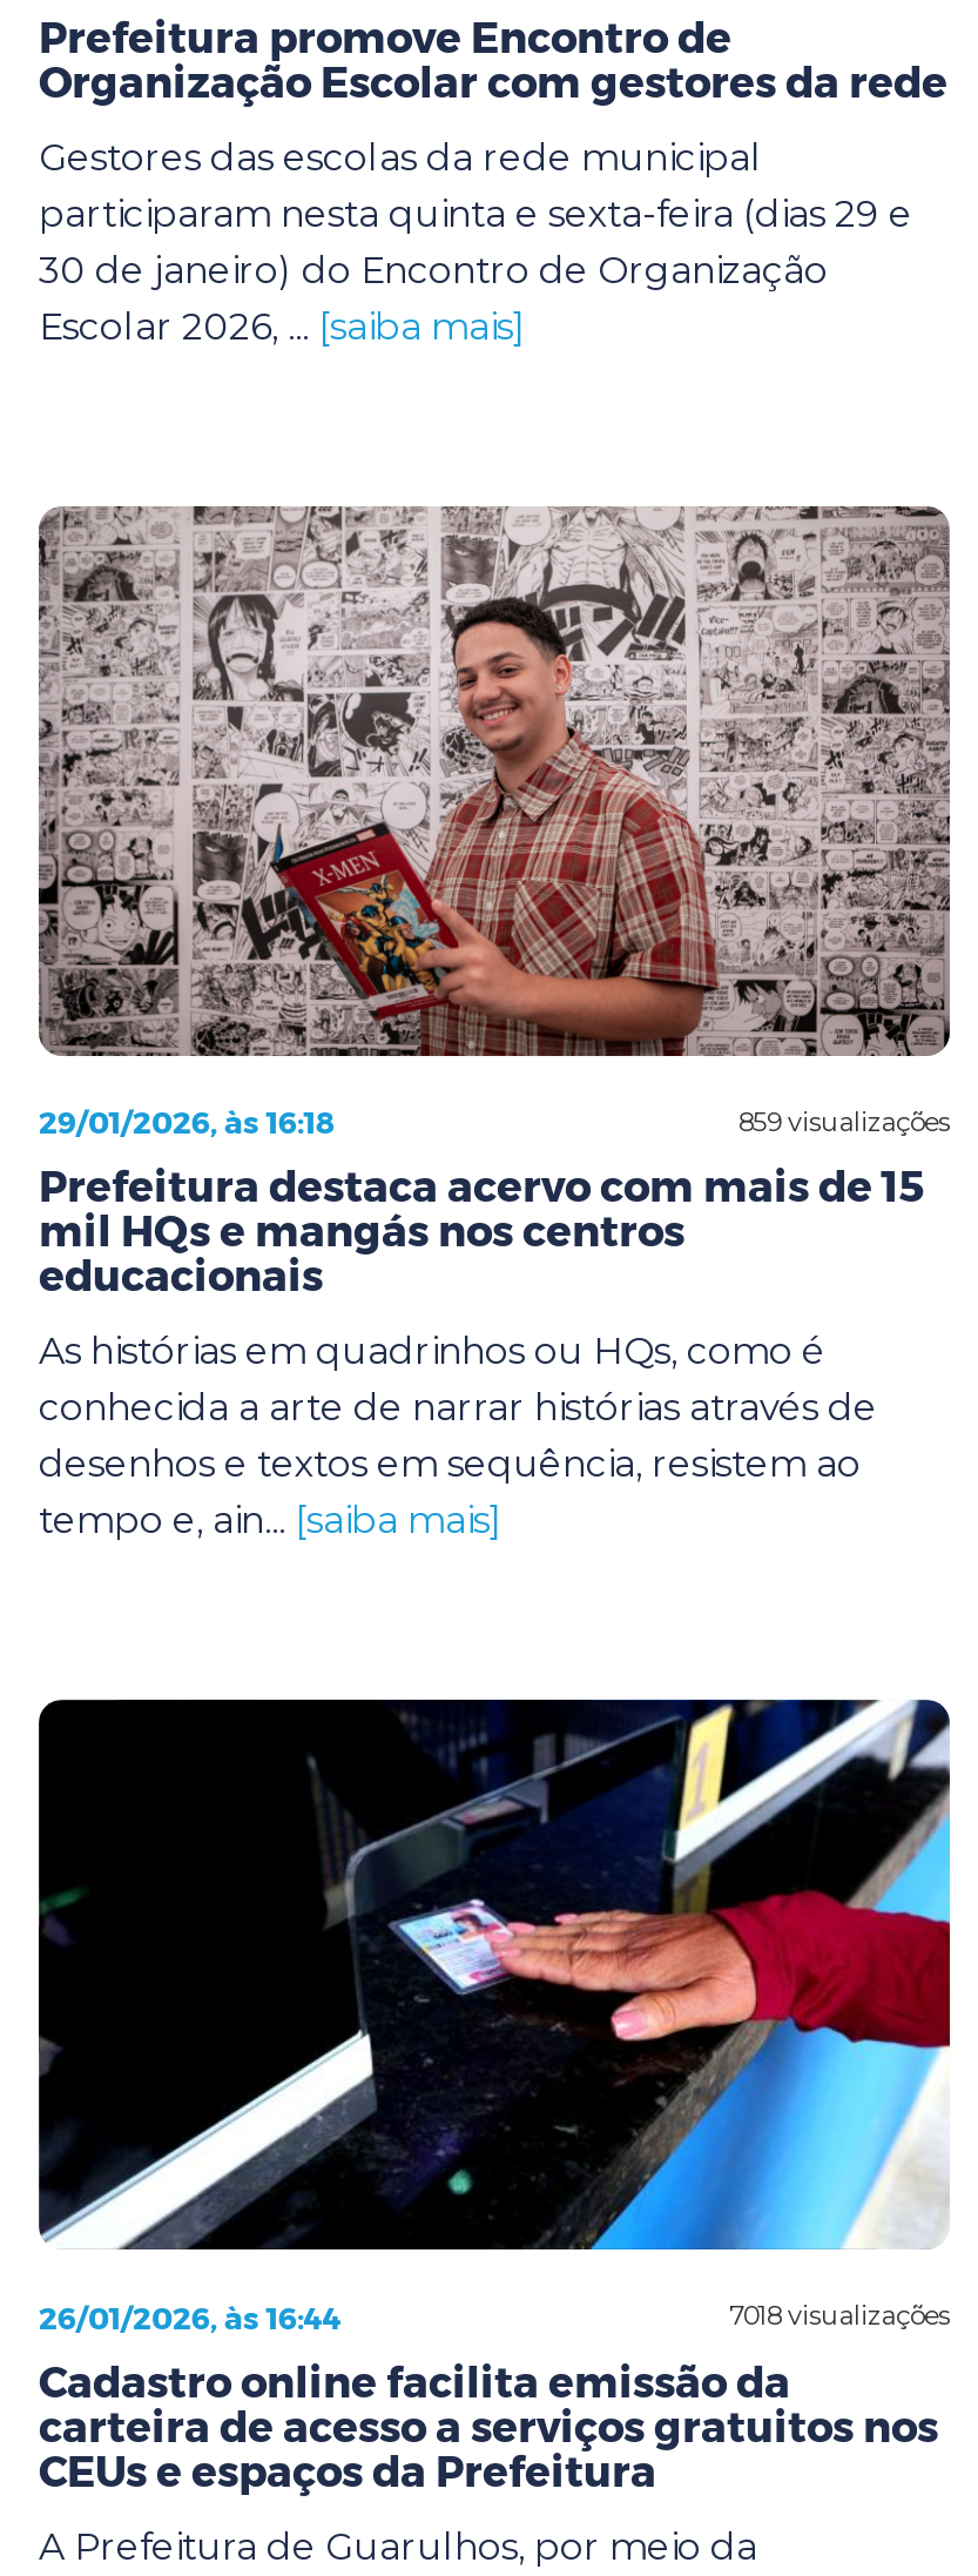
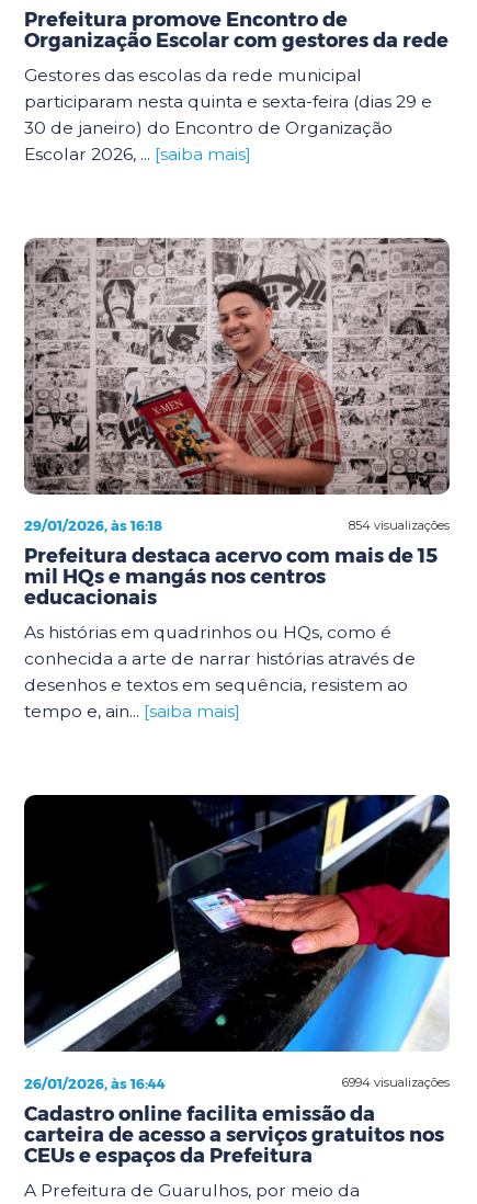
- 859 visualizações
+ 854 visualizações

- 7018 visualizações
+ 6994 visualizações
